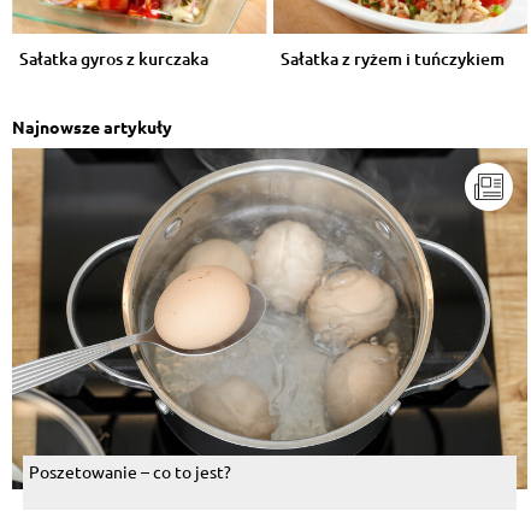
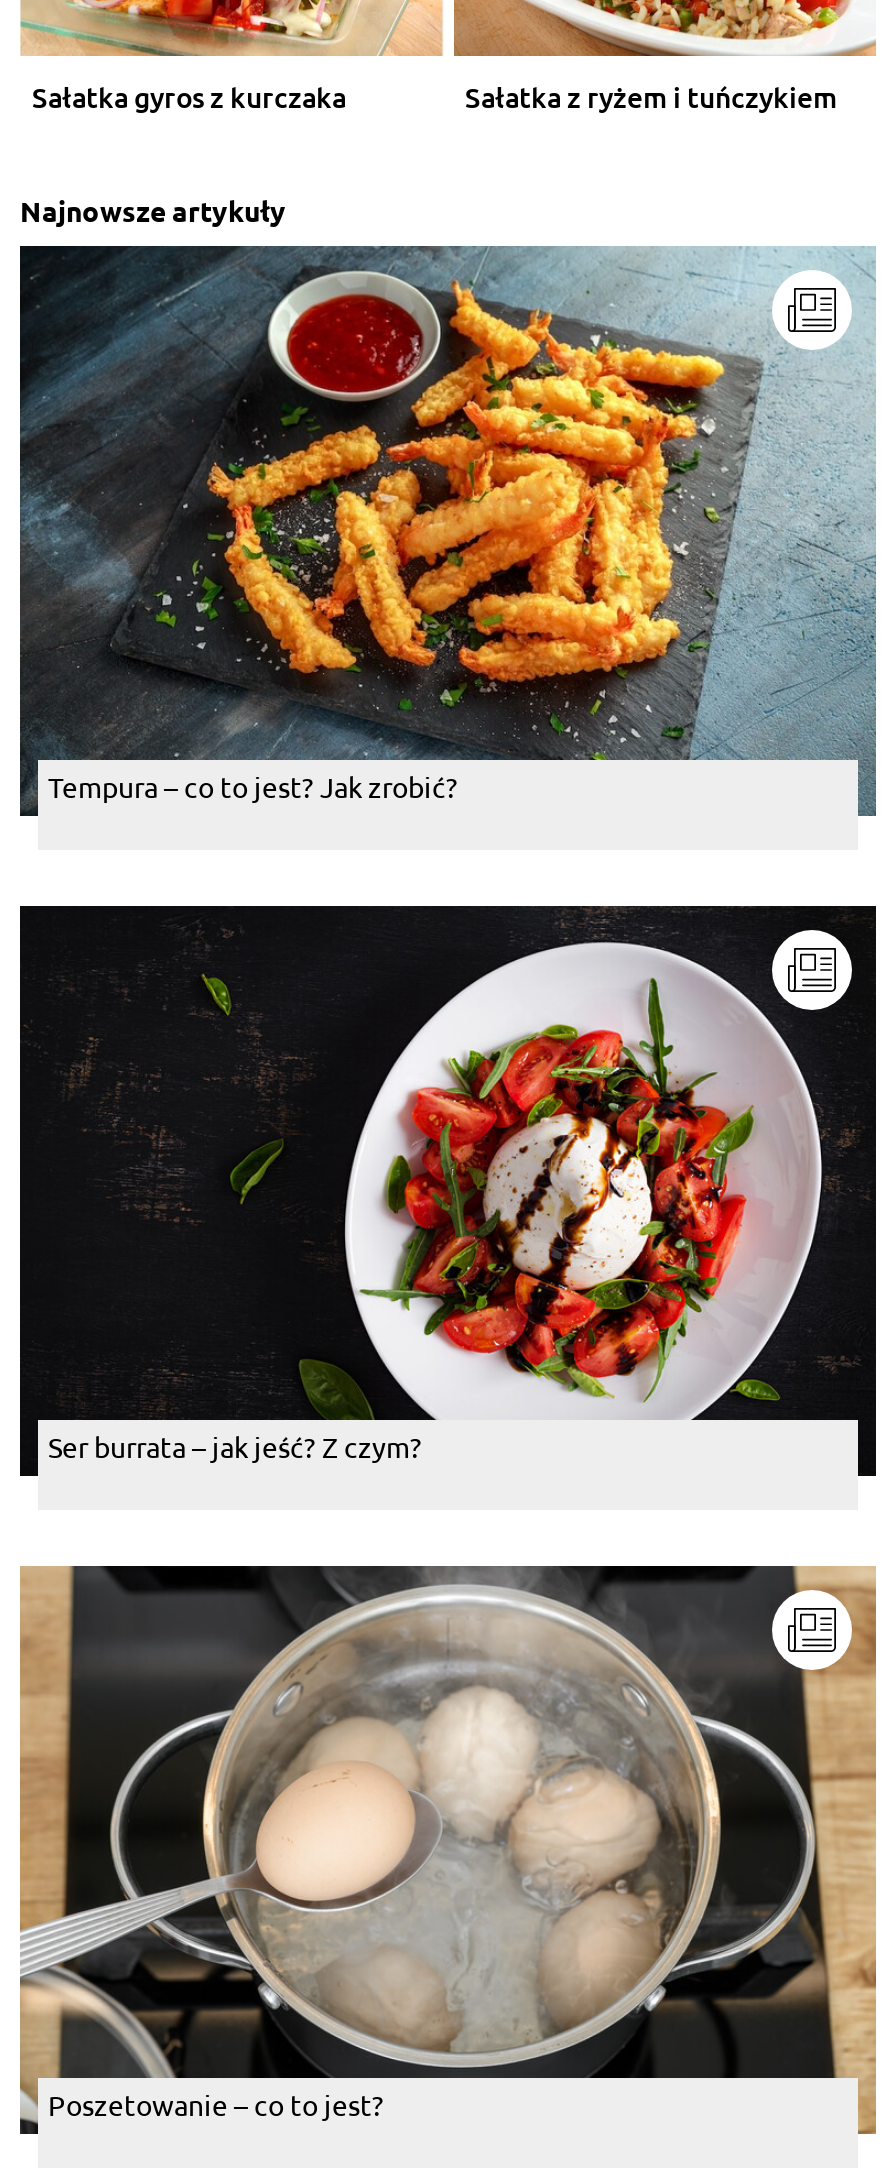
+ [image]
+ Tempura – co to jest? Jak zrobić?

+ [image]
+ Ser burrata – jak jeść? Z czym?
